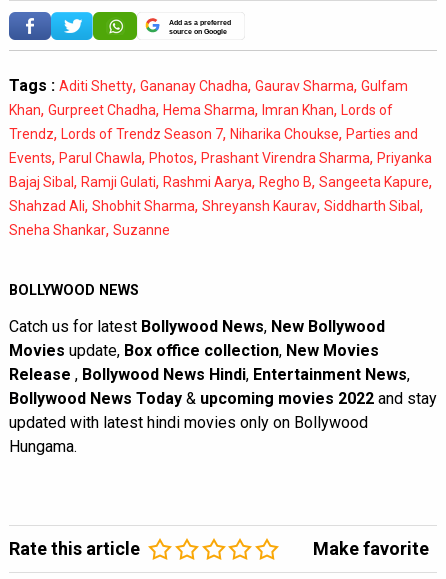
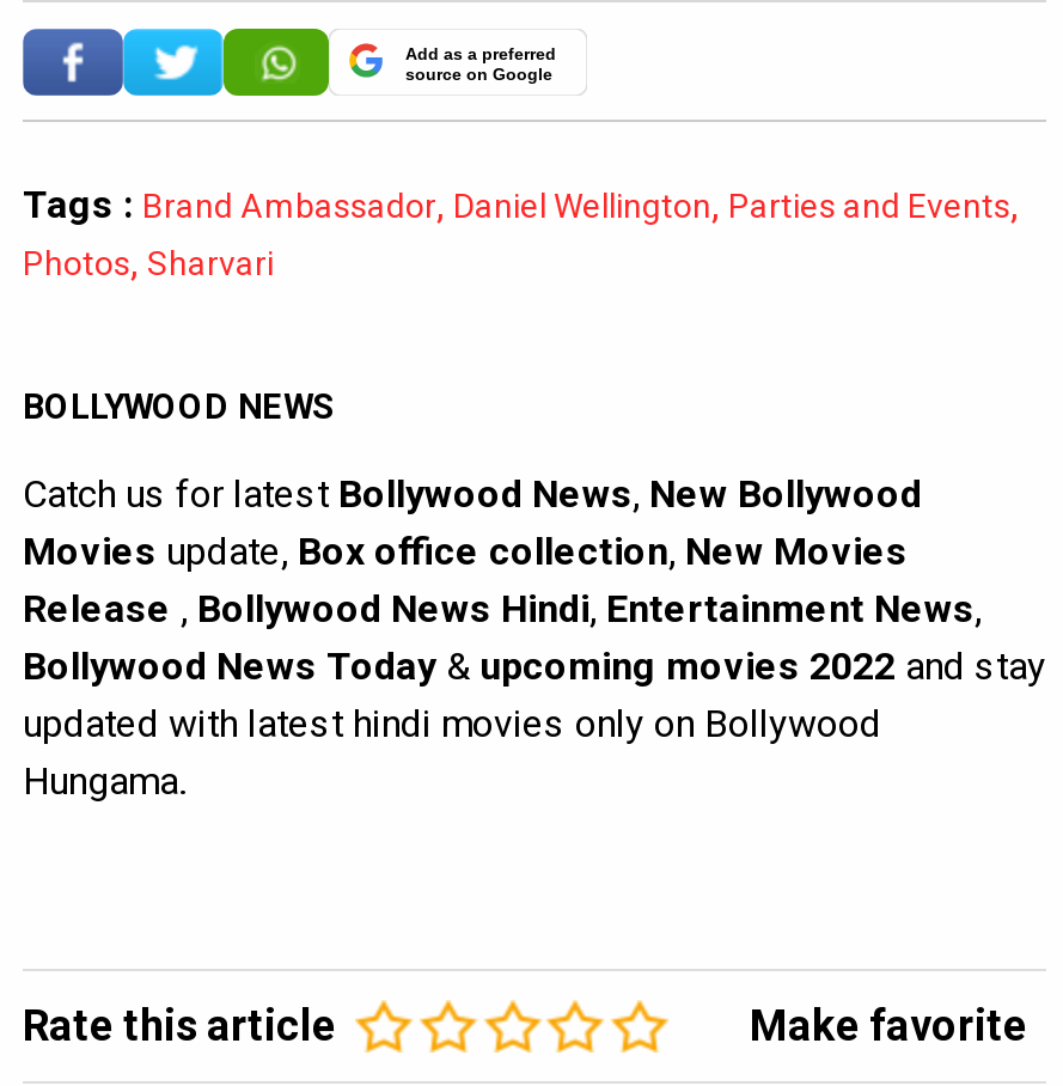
- Tags : Aditi Shetty, Gananay Chadha, Gaurav Sharma, Gulfam
- Khan, Gurpreet Chadha, Hema Sharma, Imran Khan, Lords of
- Trendz, Lords of Trendz Season 7, Niharika Choukse, Parties and
- Events, Parul Chawla, Photos, Prashant Virendra Sharma, Priyanka
- Bajaj Sibal, Ramji Gulati, Rashmi Aarya, Regho B, Sangeeta Kapure,
- Shahzad Ali, Shobhit Sharma, Shreyansh Kaurav, Siddharth Sibal,
- Sneha Shankar, Suzanne
+ Tags : Brand Ambassador, Daniel Wellington, Parties and Events,
+ Photos, Sharvari
